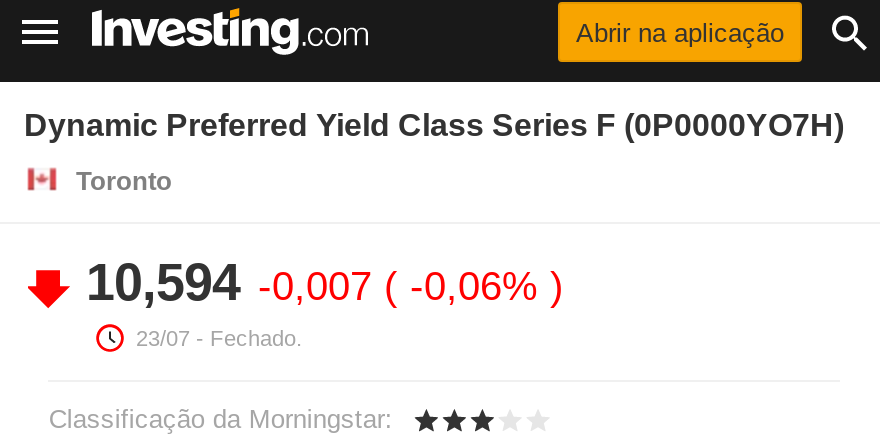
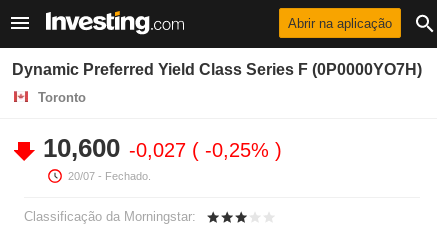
- 10,594 -0,007 -0,06%
+ 10,600 -0,027 -0,25%

- 23/07 - Fechado.
+ 20/07 - Fechado.
